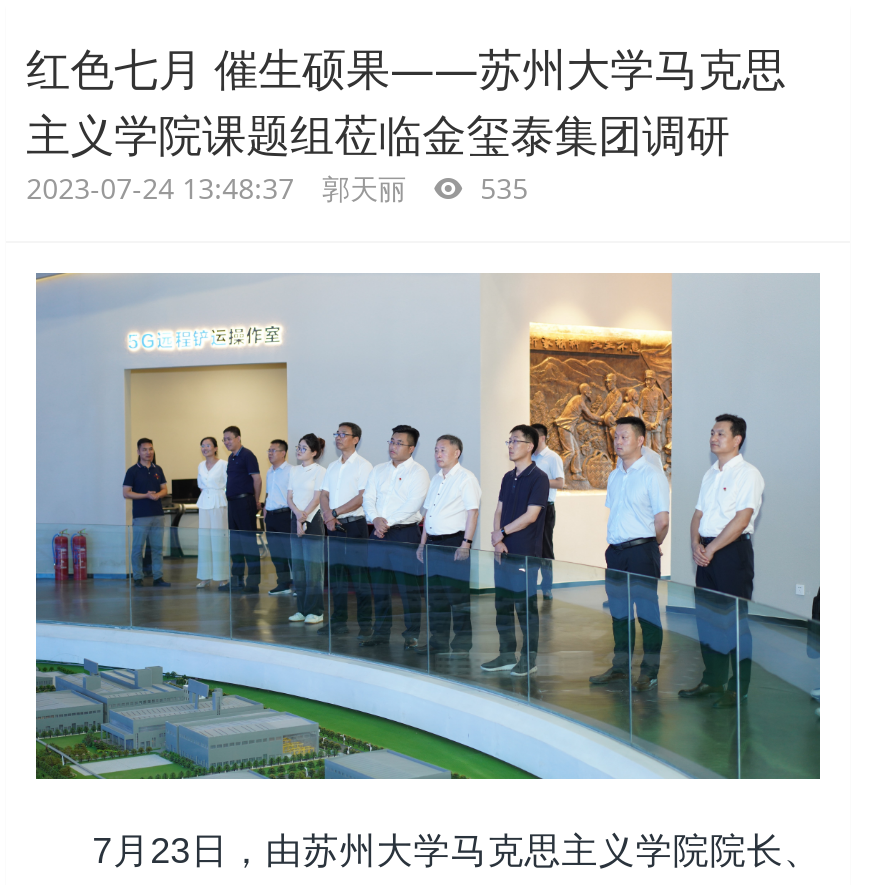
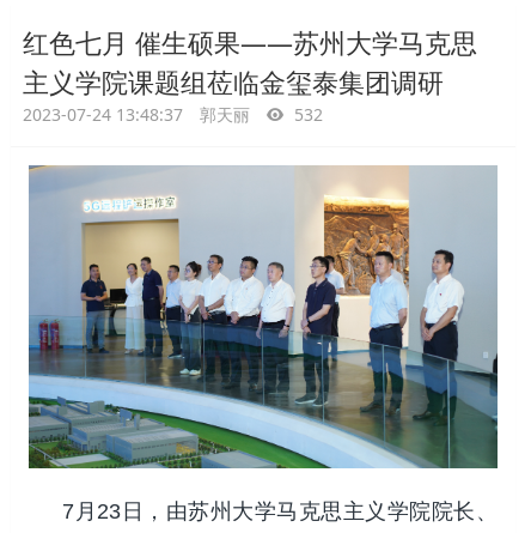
- 2023-07-24 13:48:37 郭天丽 535
+ 2023-07-24 13:48:37 郭天丽 532
